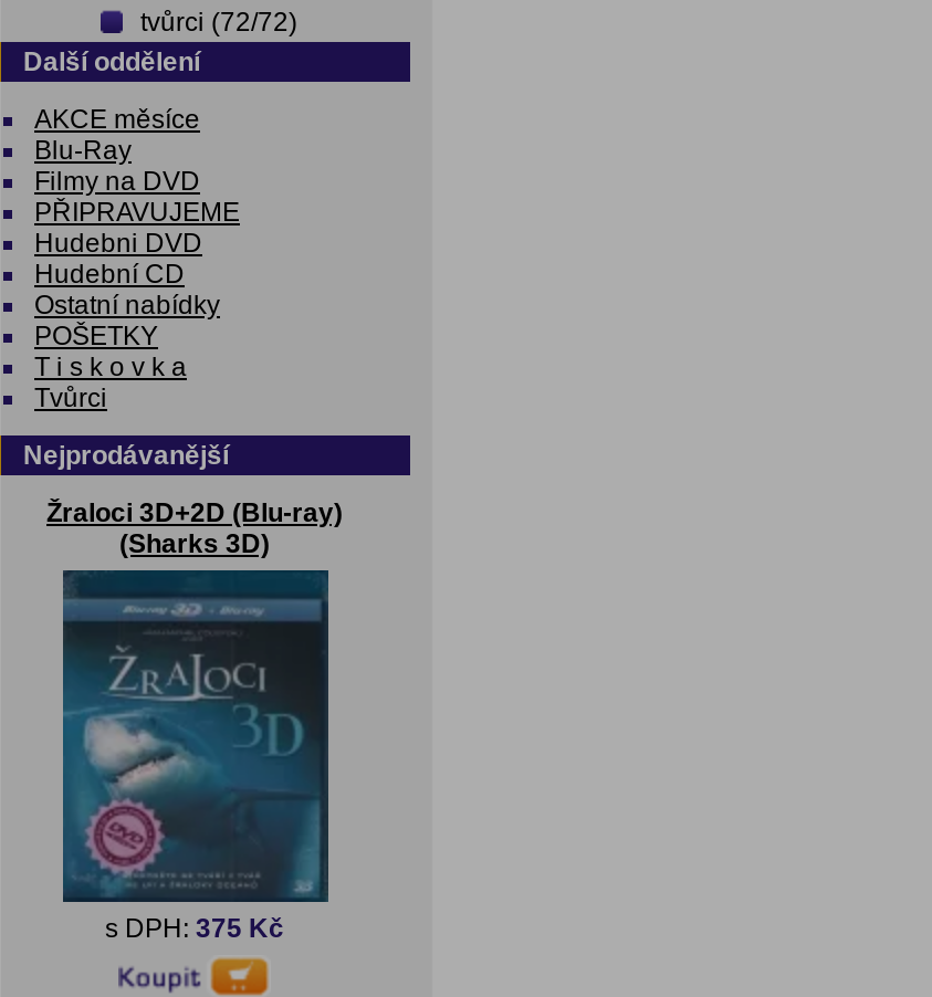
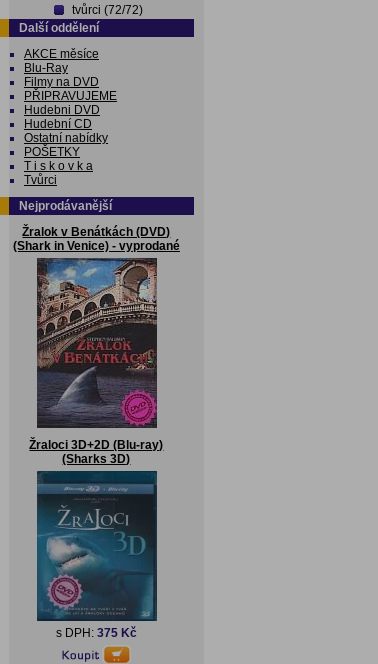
+ Žralok v Benátkách (DVD)
+ (Shark in Venice) - vyprodané

+ [image]
